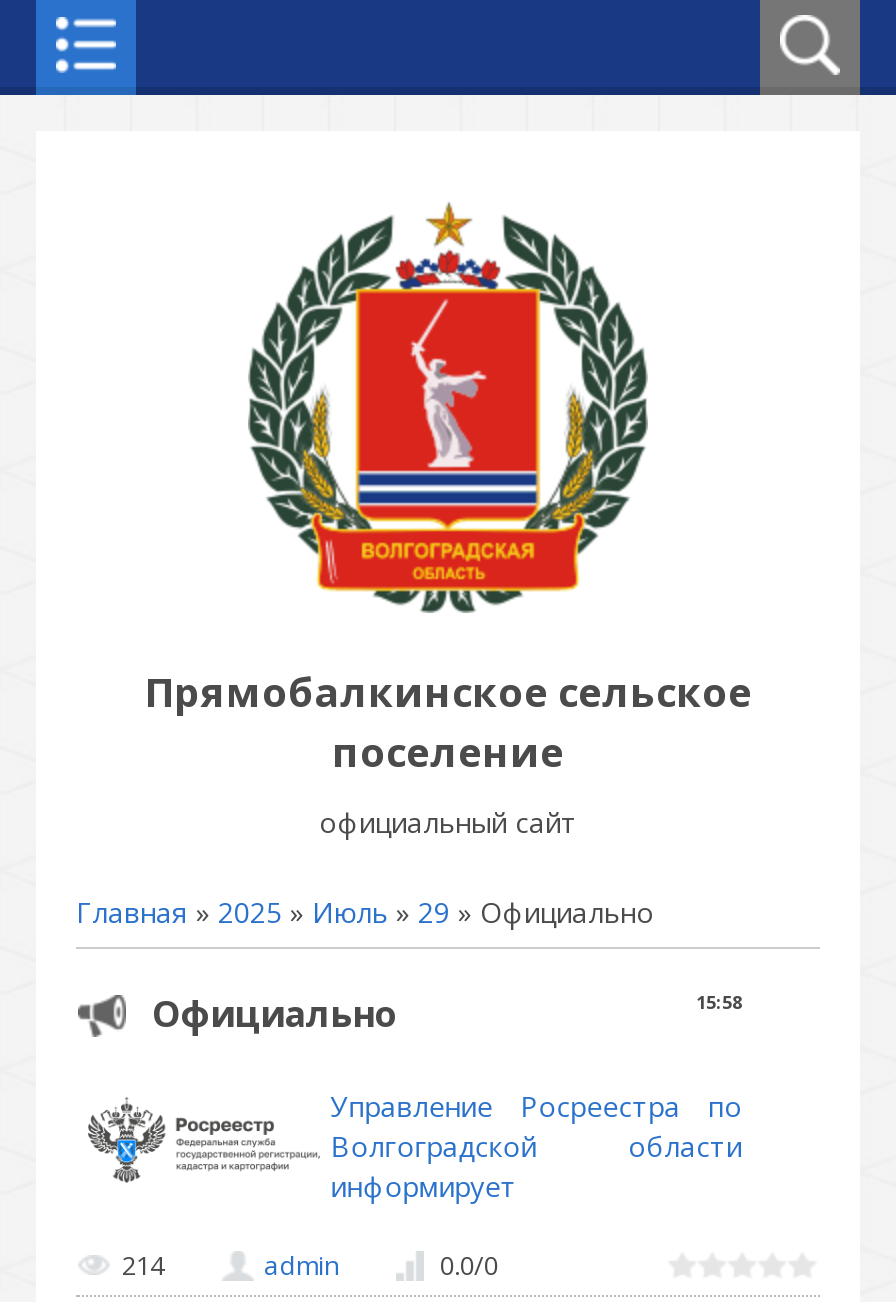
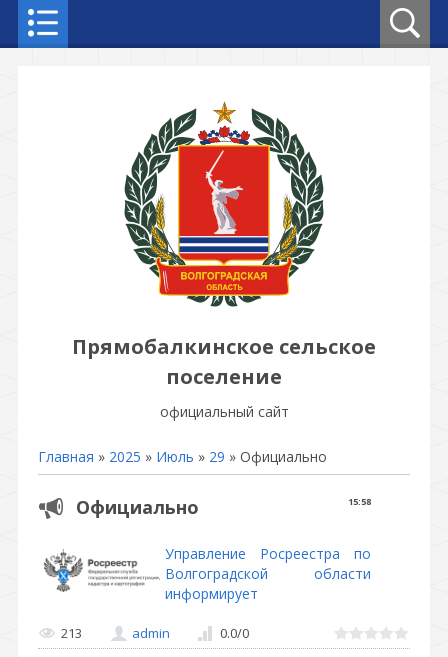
- 214
+ 213
